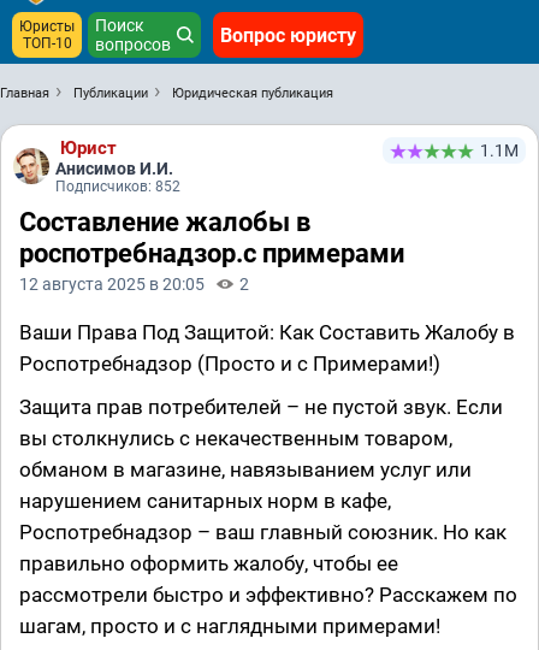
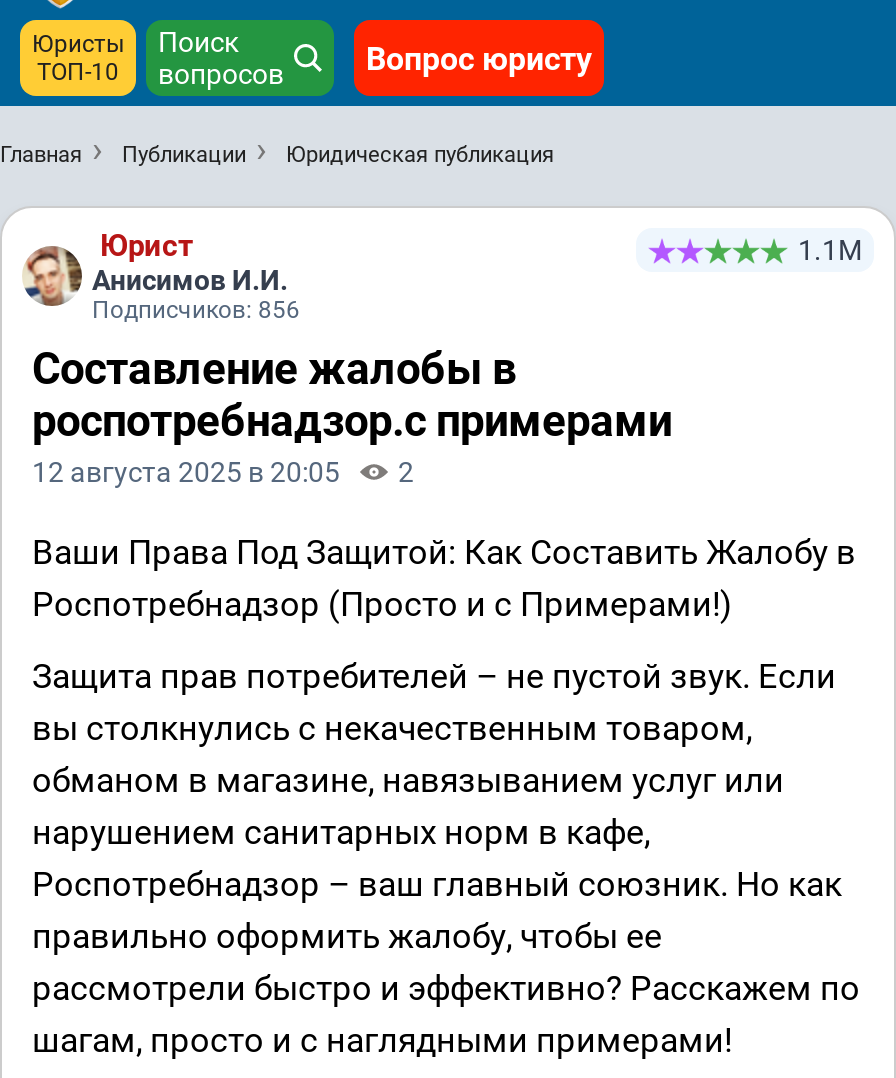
- Подписчиков: 852
+ Подписчиков: 856
